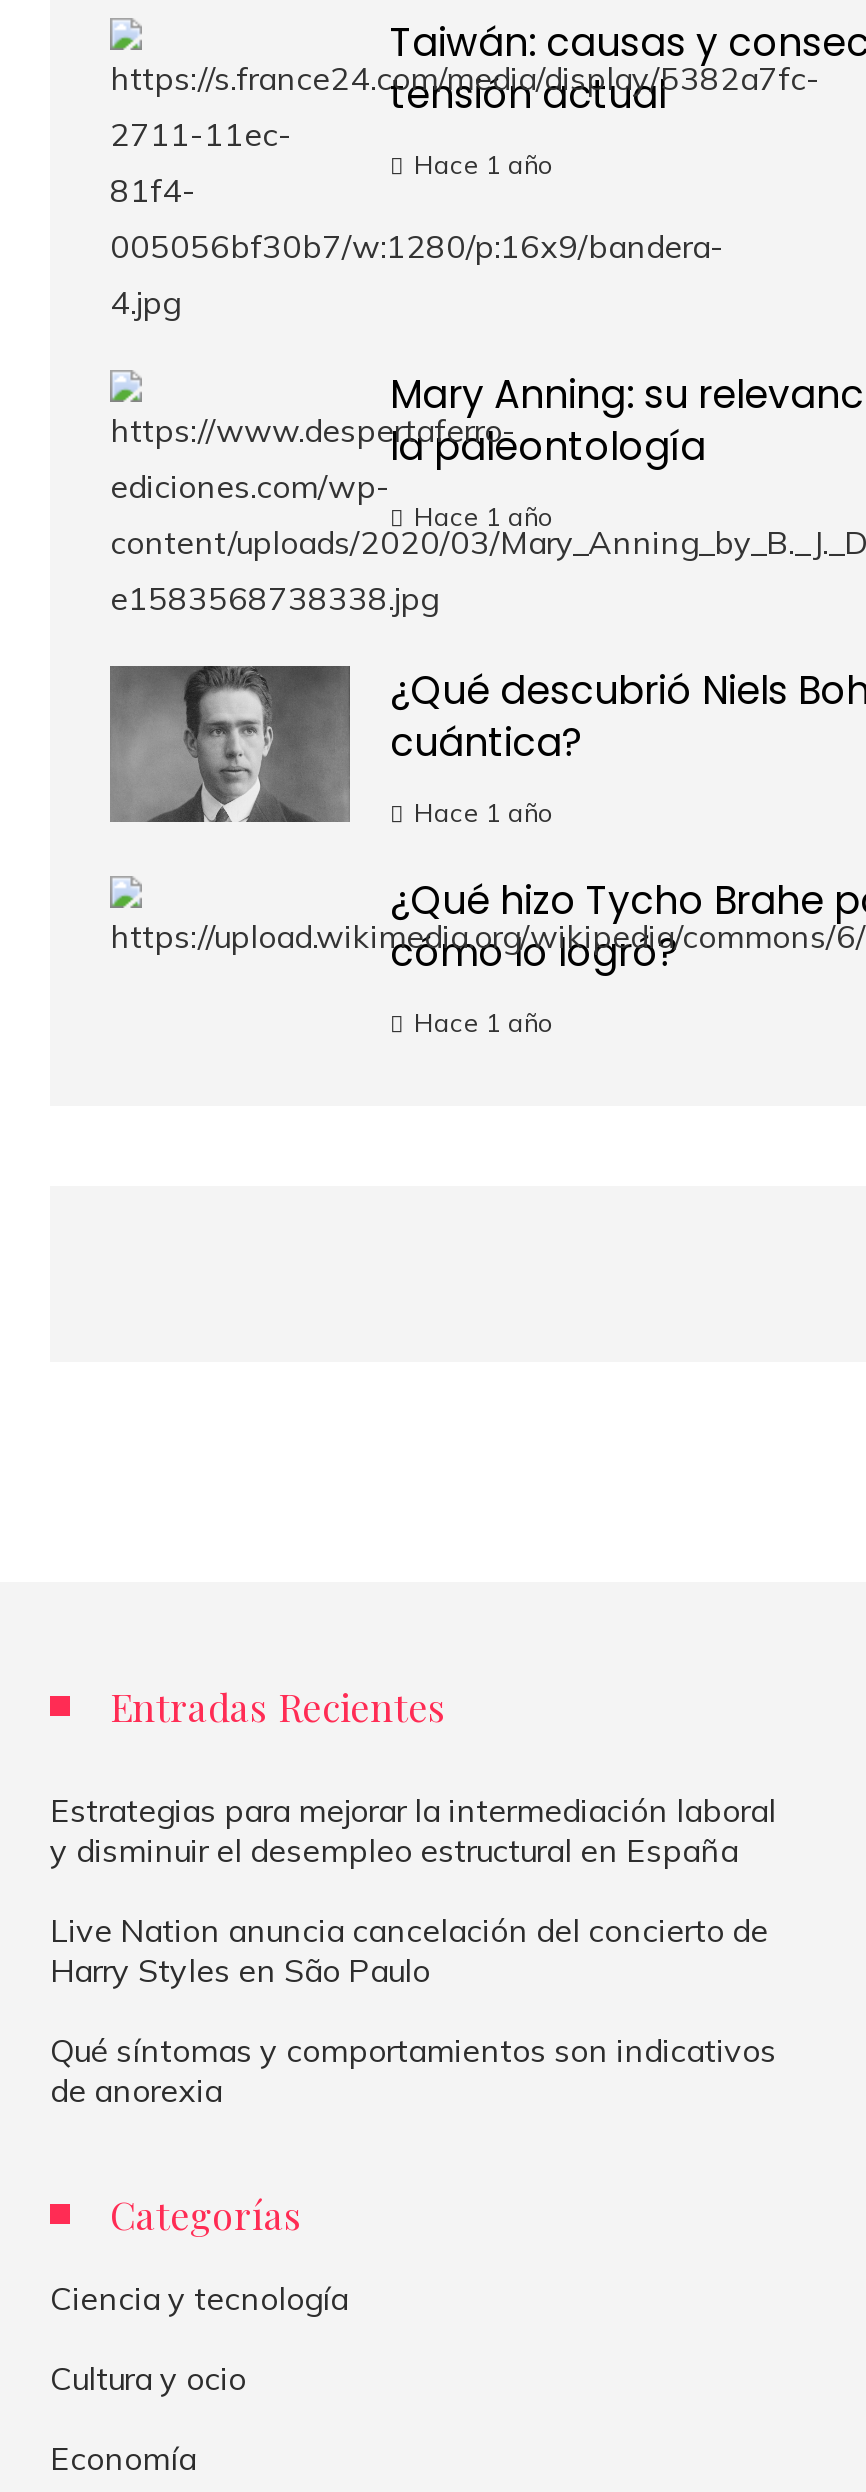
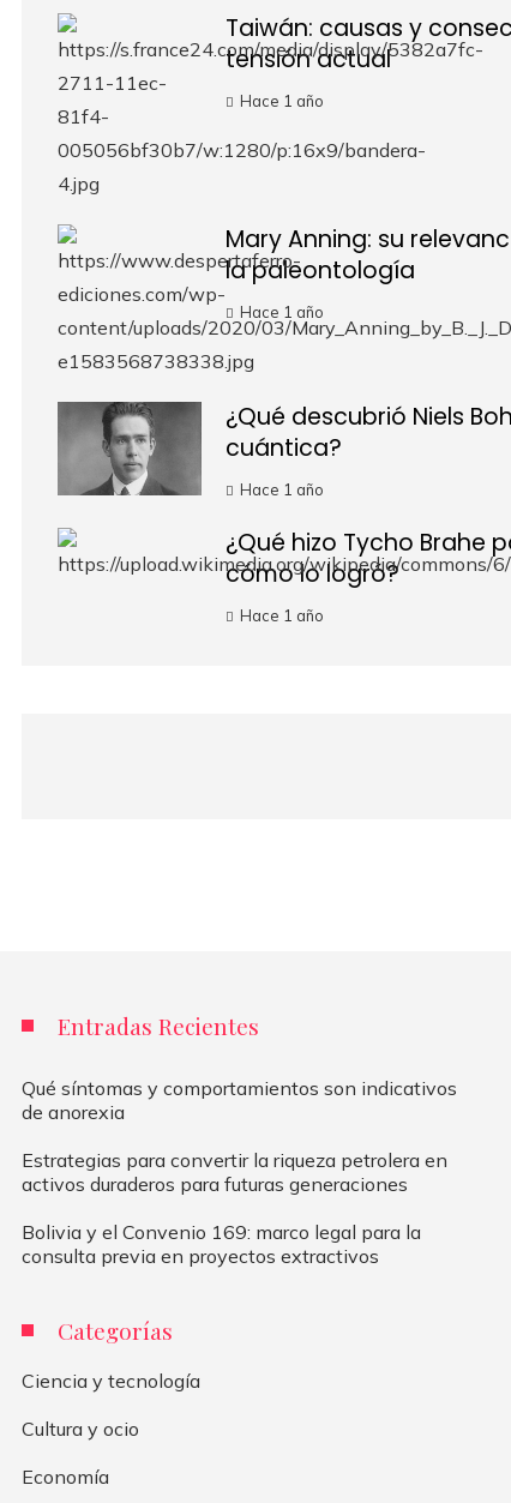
- Estrategias para mejorar la intermediación laboral
- y disminuir el desempleo estructural en España
- Live Nation anuncia cancelación del concierto de
- Harry Styles en São Paulo

moved up: Qué síntomas y comportamientos son indicativos | de anorexia

+ Estrategias para convertir la riqueza petrolera en
+ activos duraderos para futuras generaciones
+ Bolivia y el Convenio 169: marco legal para la
+ consulta previa en proyectos extractivos
